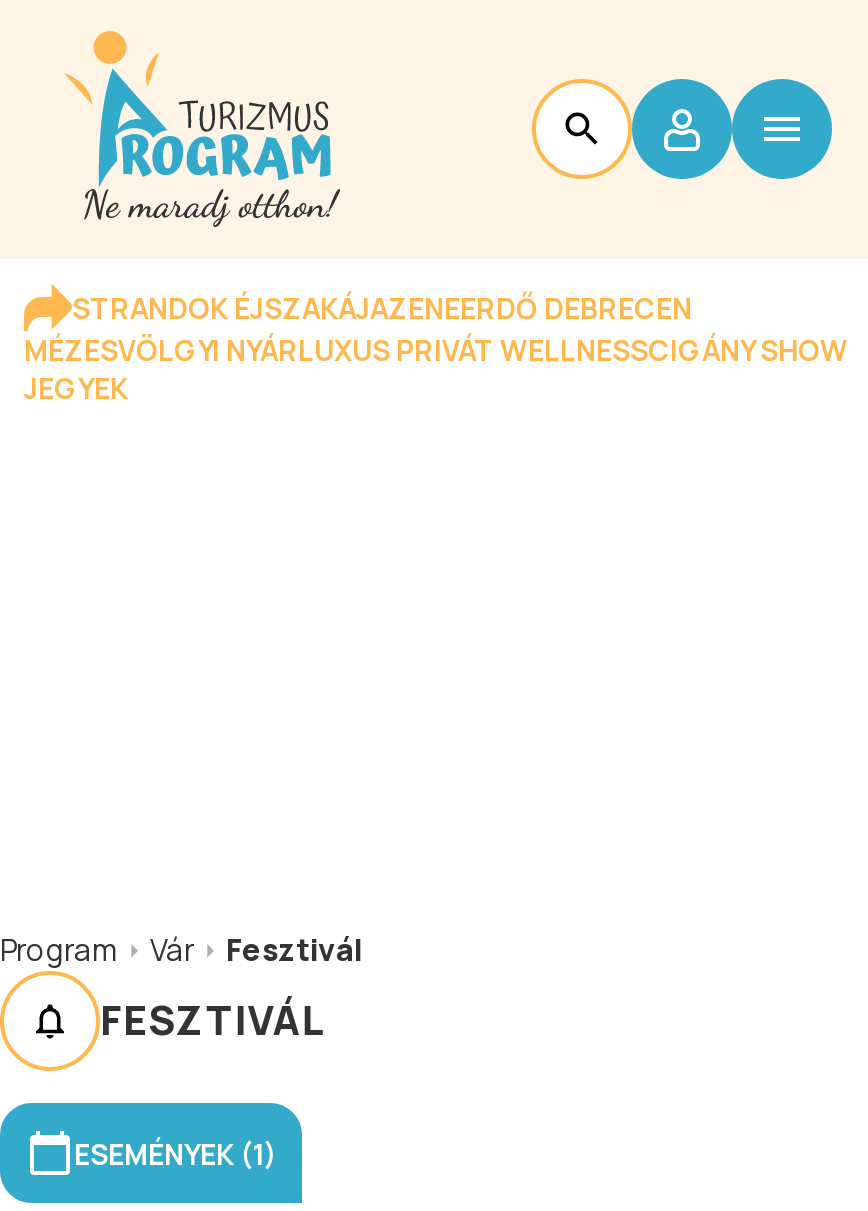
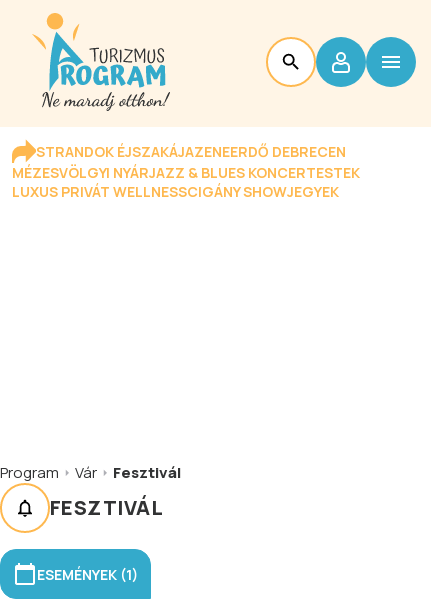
- MÉZESVÖLGYI NYÁRLUXUS PRIVÁT WELLNESSCIGÁNY SHOW
- JEGYEK
+ MÉZESVÖLGYI NYÁRJAZZ & BLUES KONCERTESTEK
+ LUXUS PRIVÁT WELLNESSCIGÁNY SHOWJEGYEK
